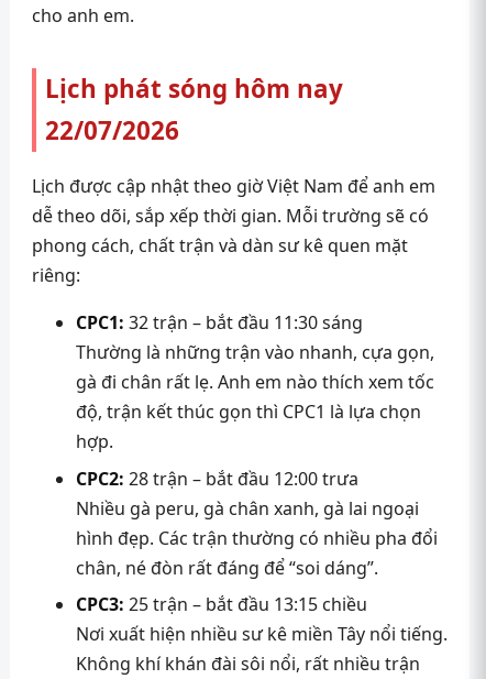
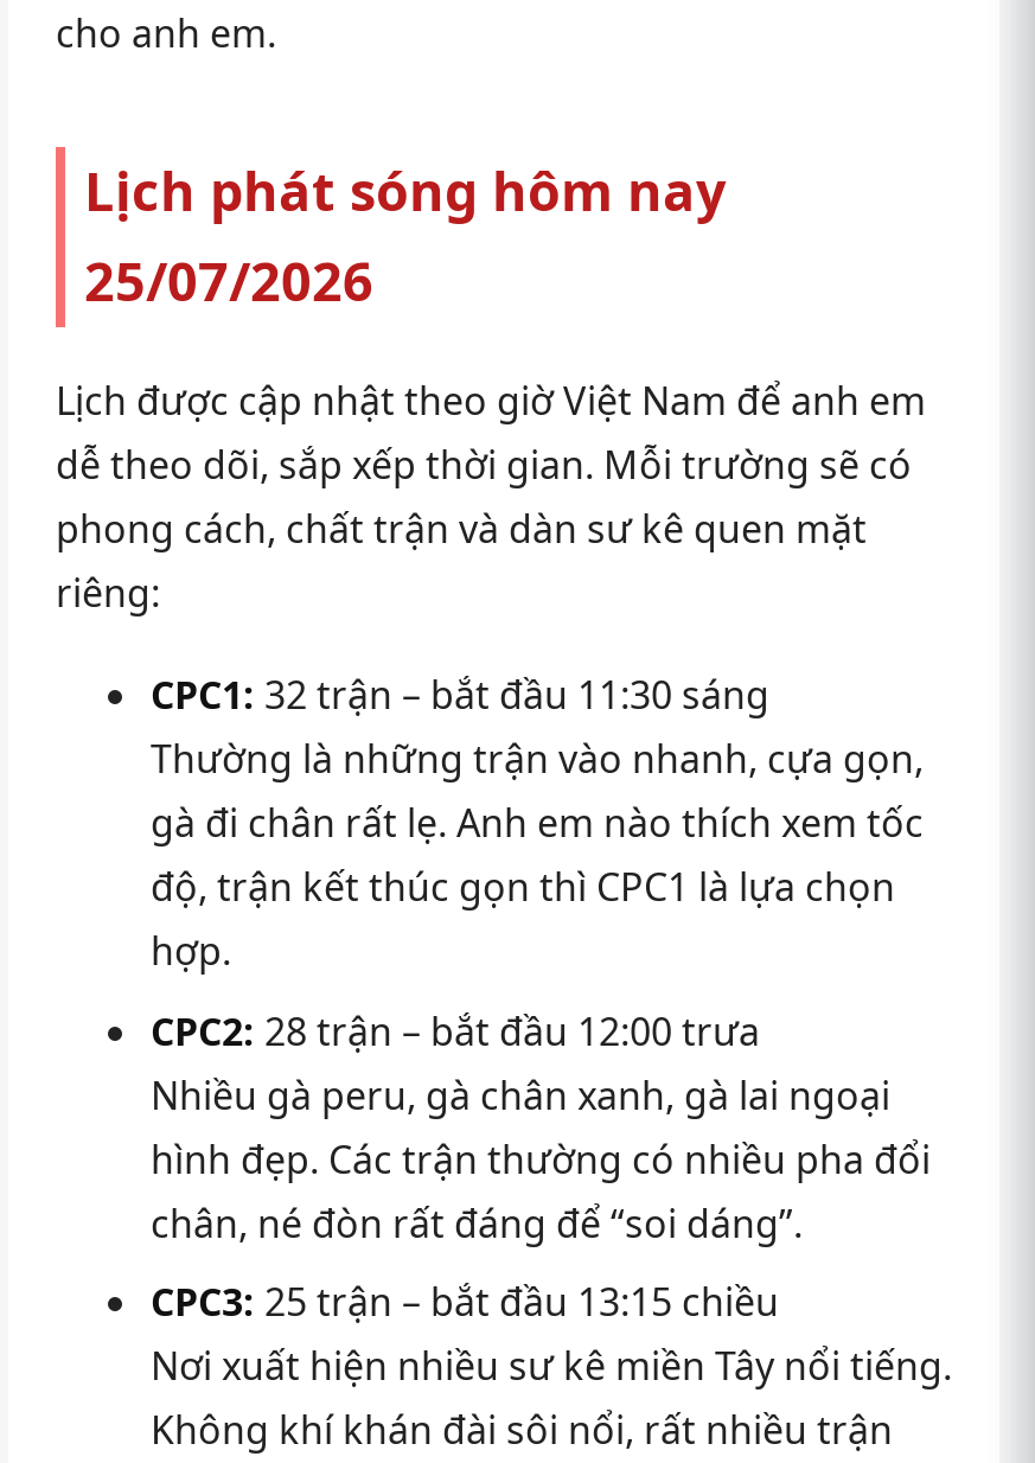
- 22/07/2026
+ 25/07/2026
